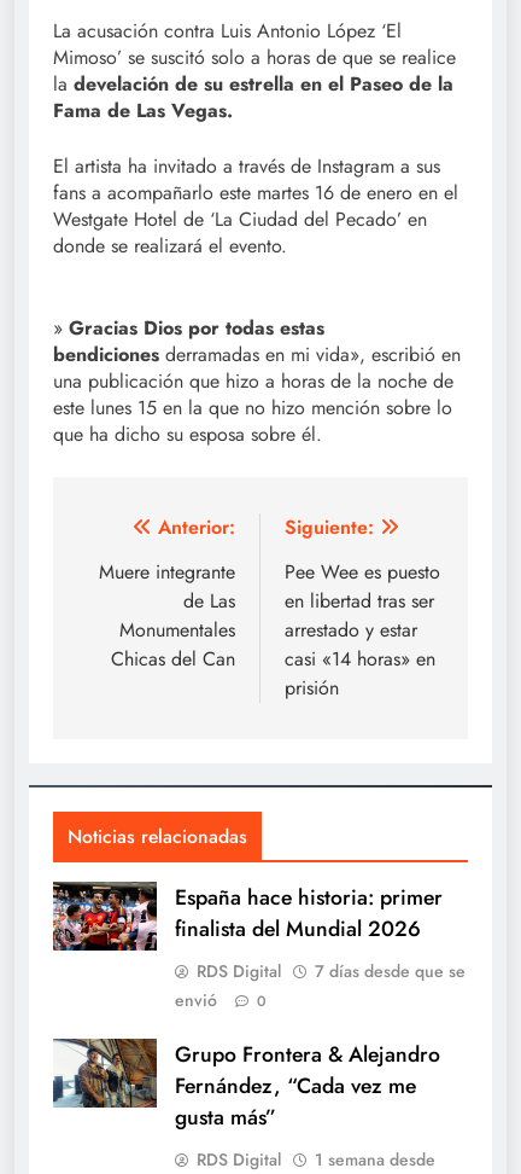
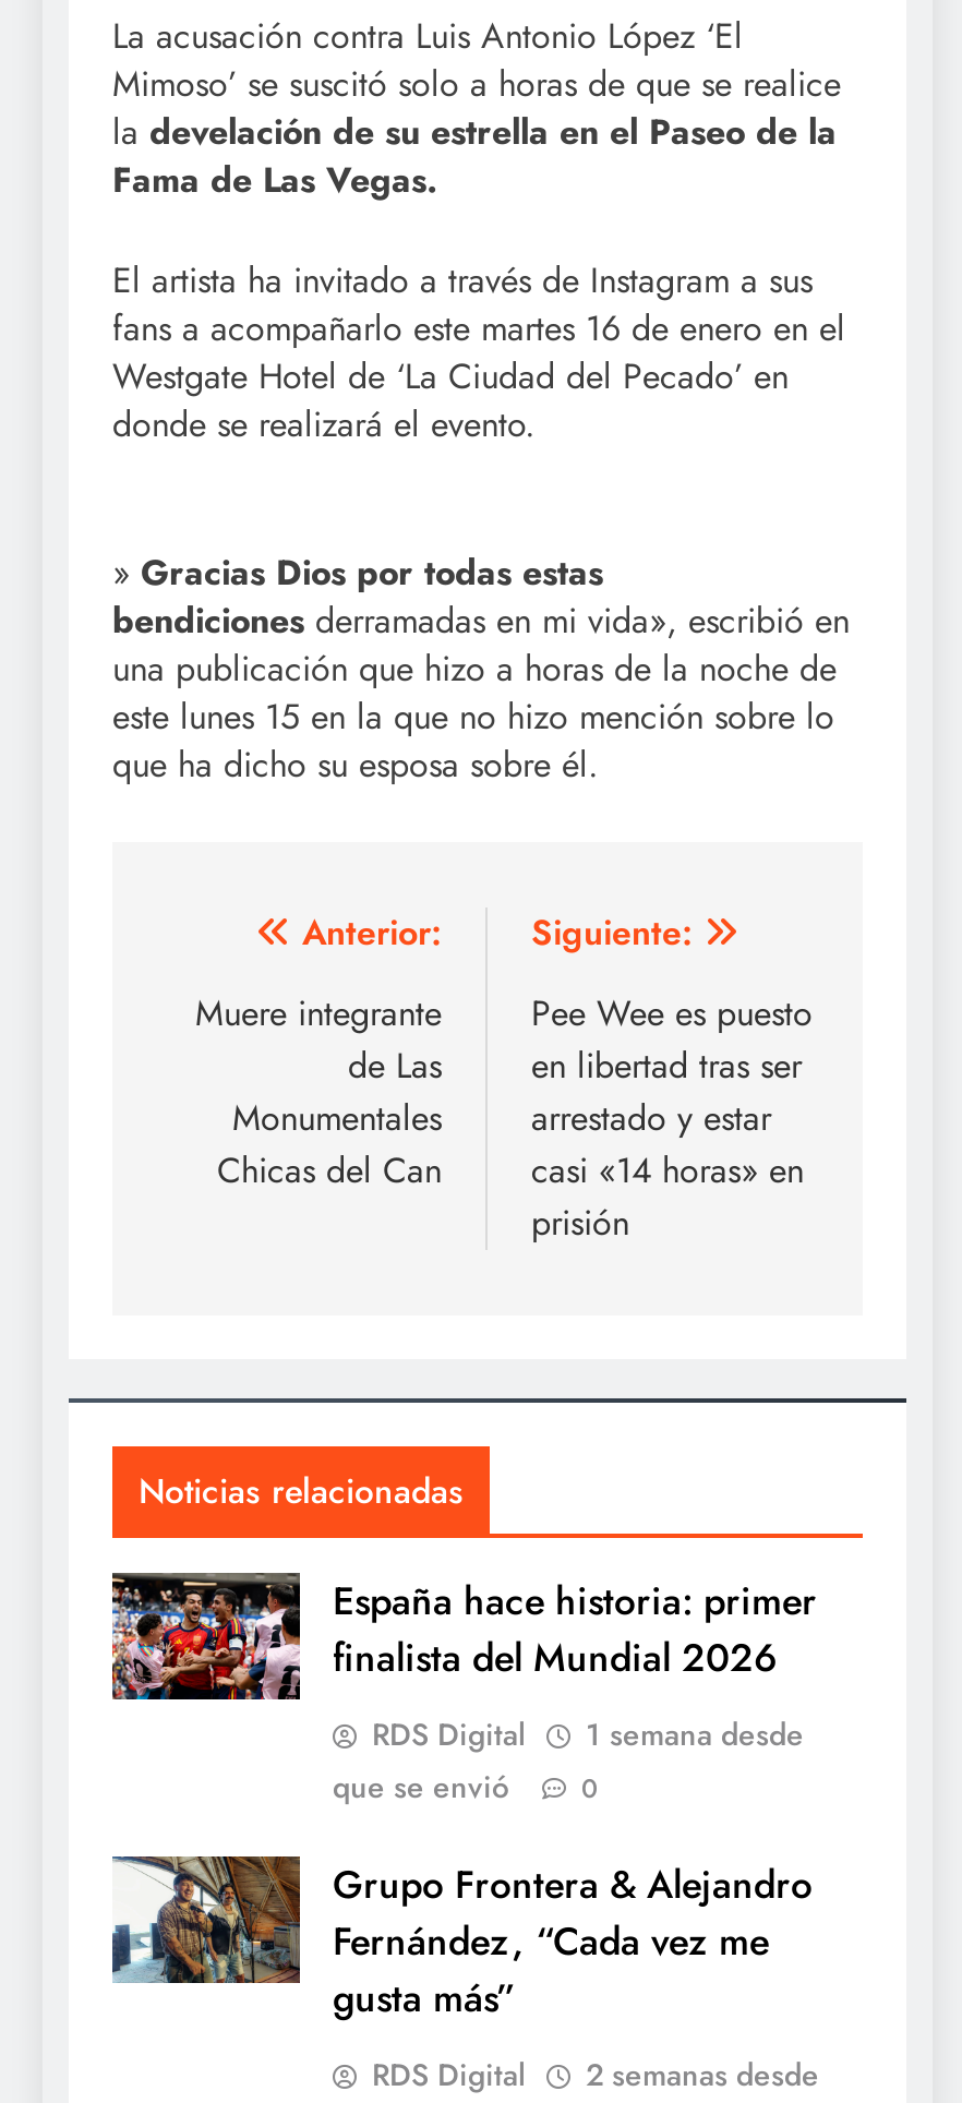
- 7 días desde que se
- envió
+ 1 semana desde
+ que se envió

- 1 semana desde
+ 2 semanas desde
